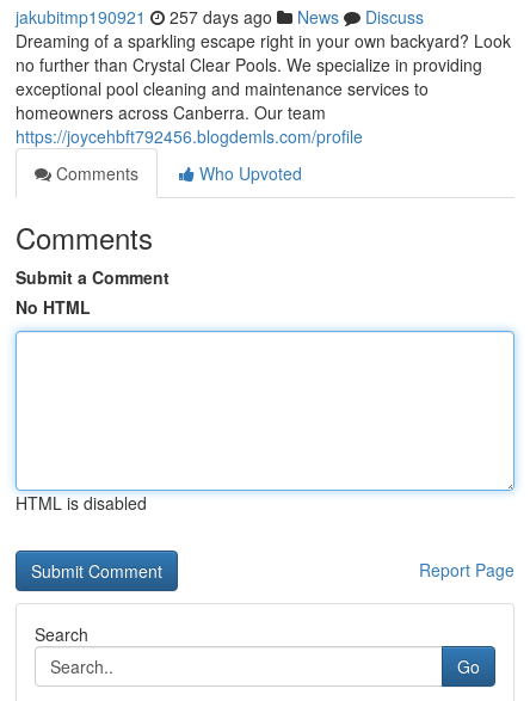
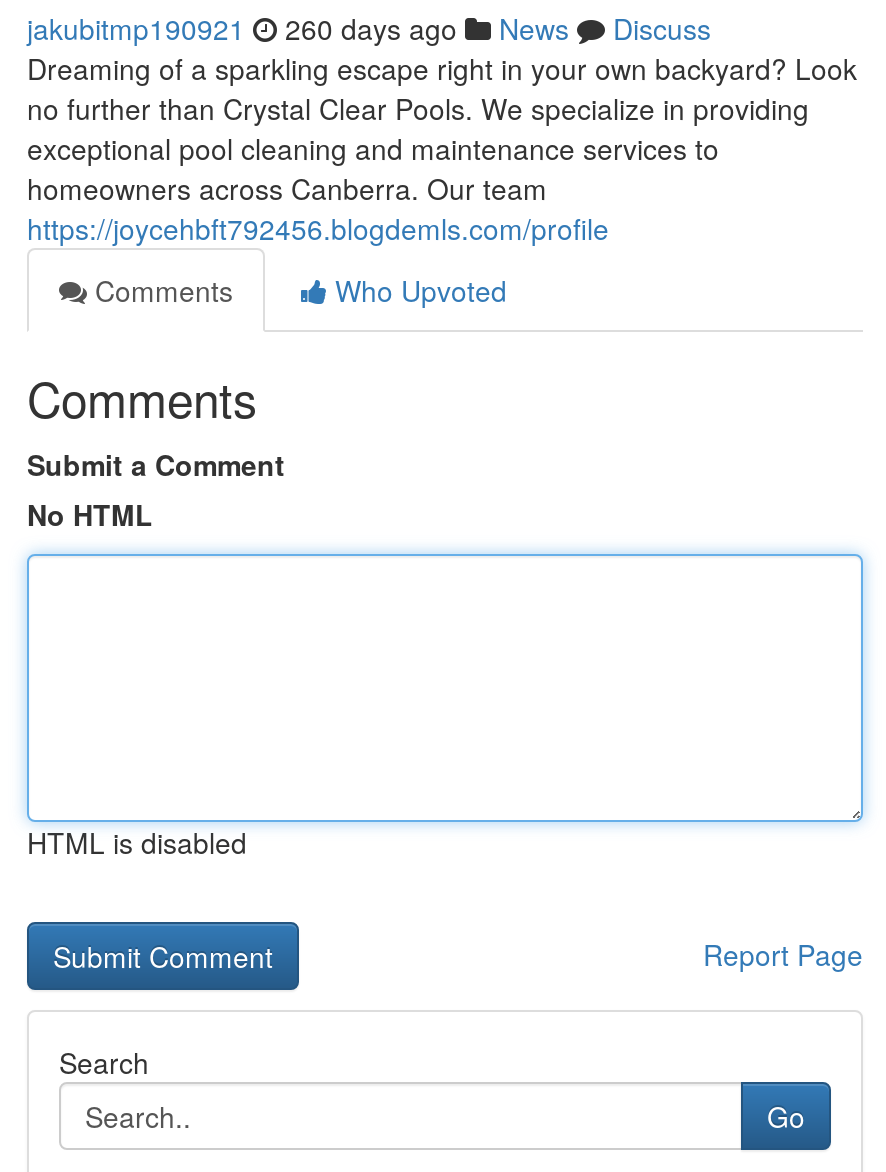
- jakubitmp190921 257 days ago News Discuss
+ jakubitmp190921 260 days ago News Discuss
